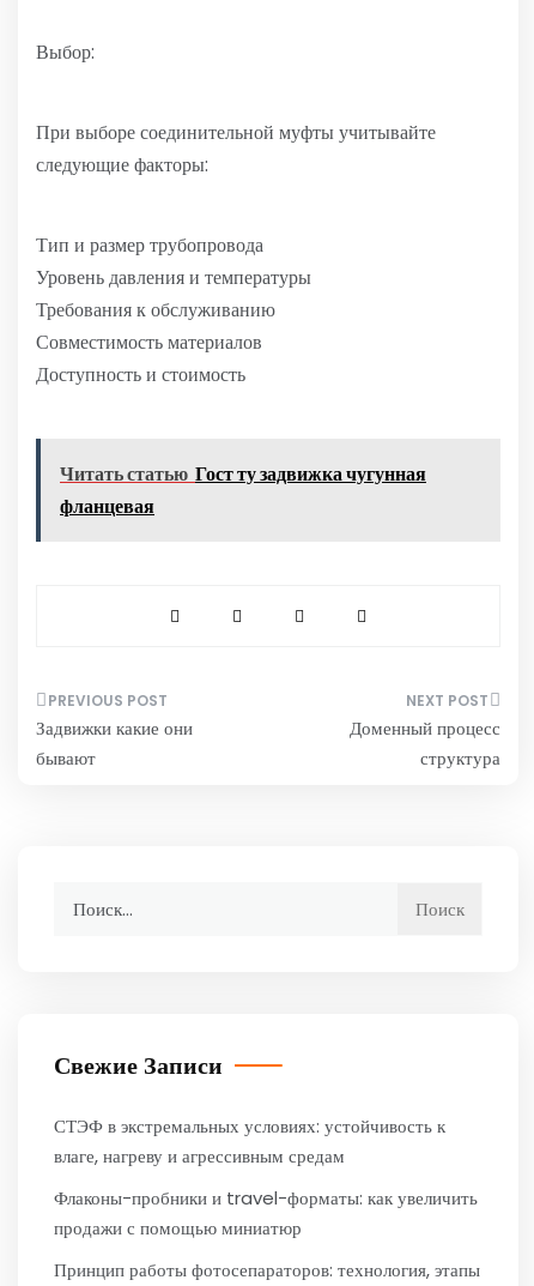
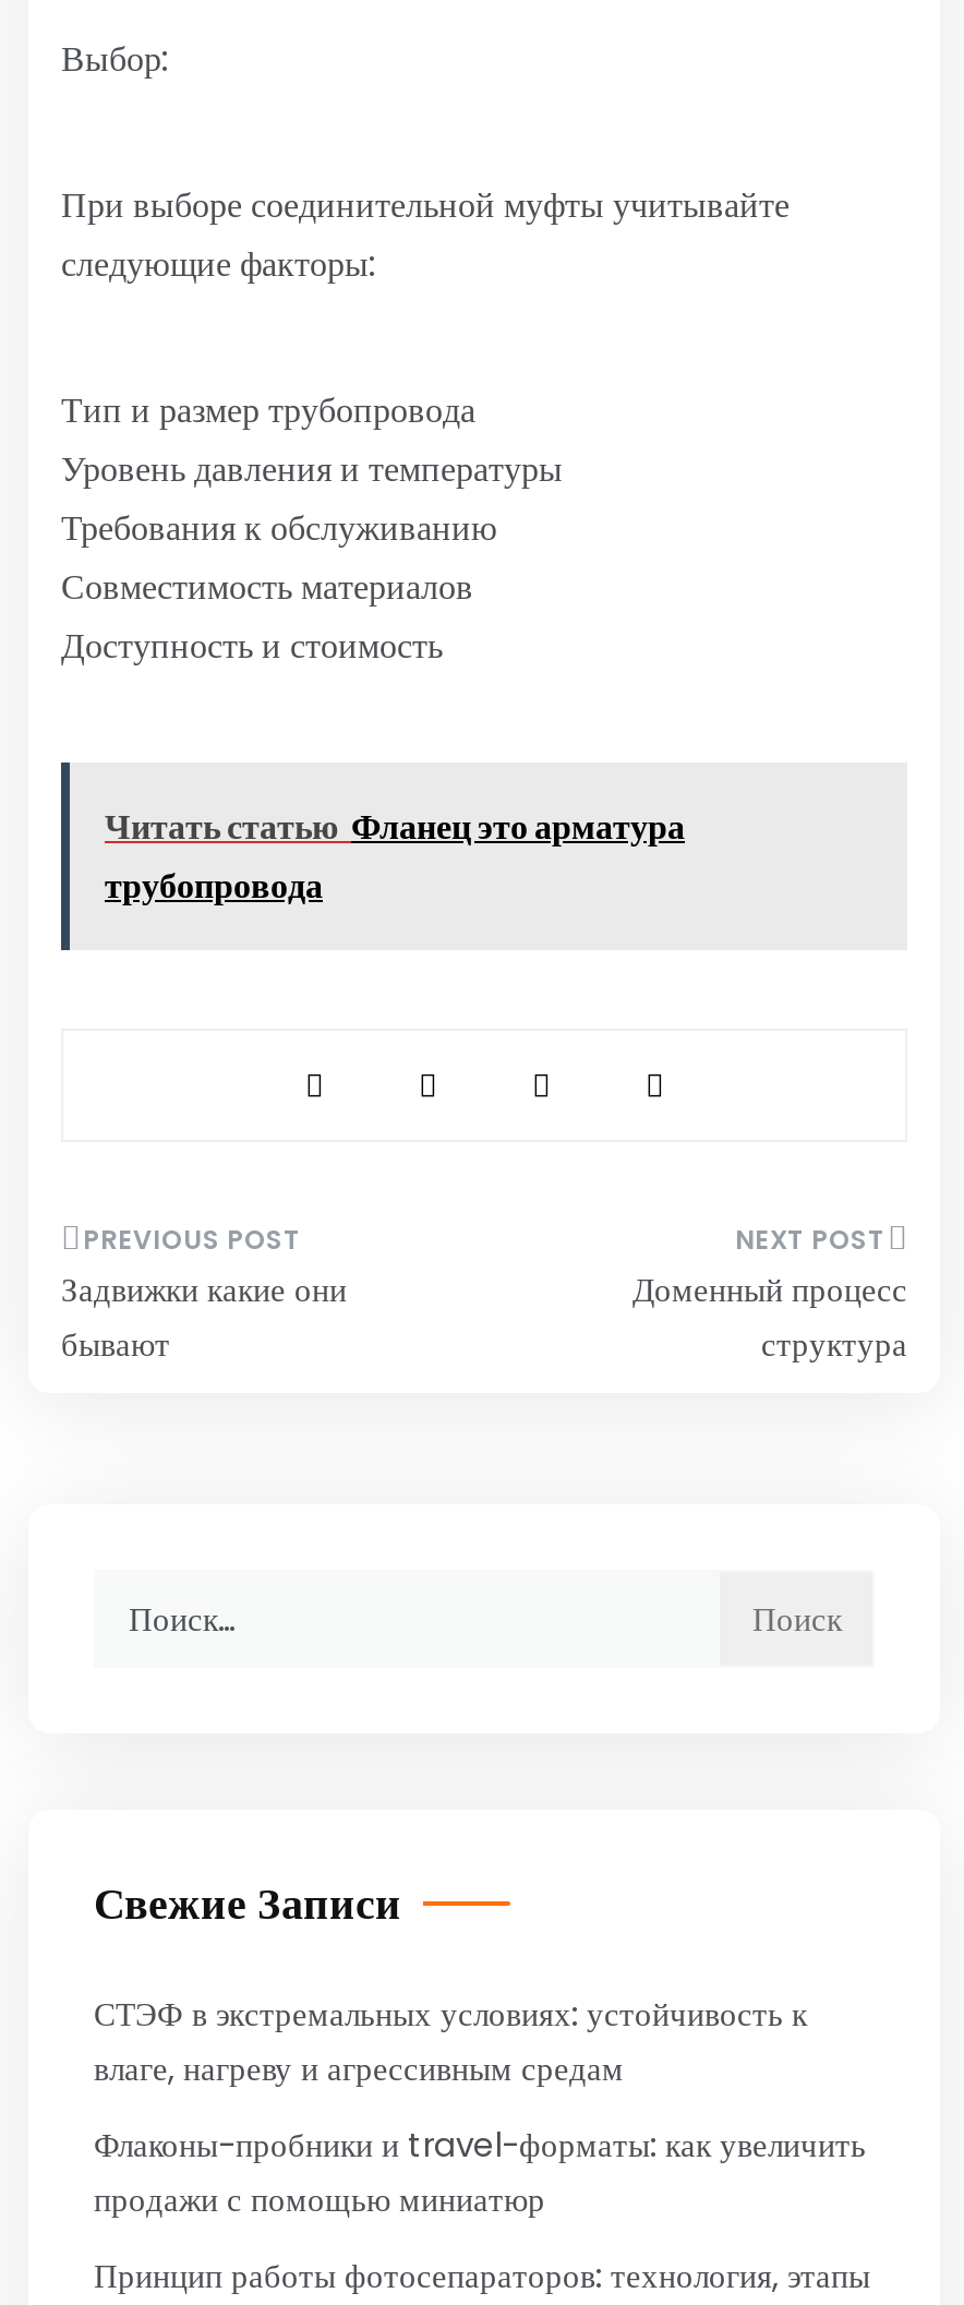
- Читать статью Гост ту задвижка чугунная
- фланцевая
+ Читать статью Фланец это арматура
+ трубопровода
